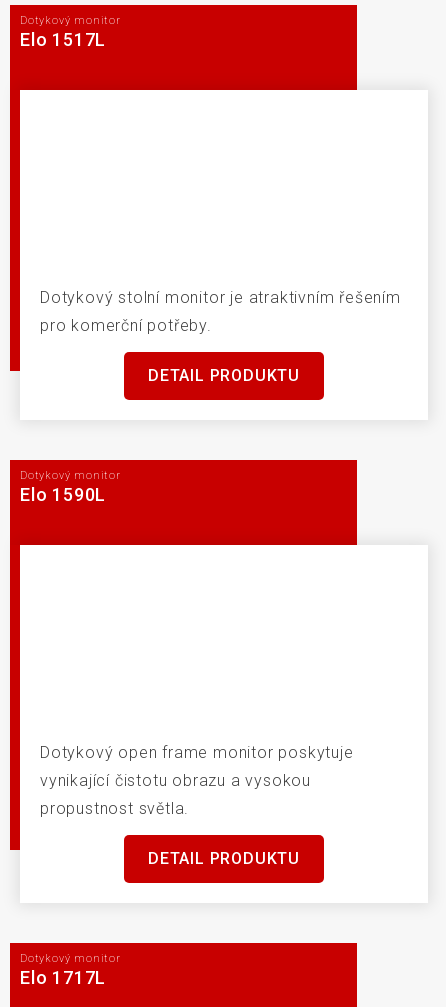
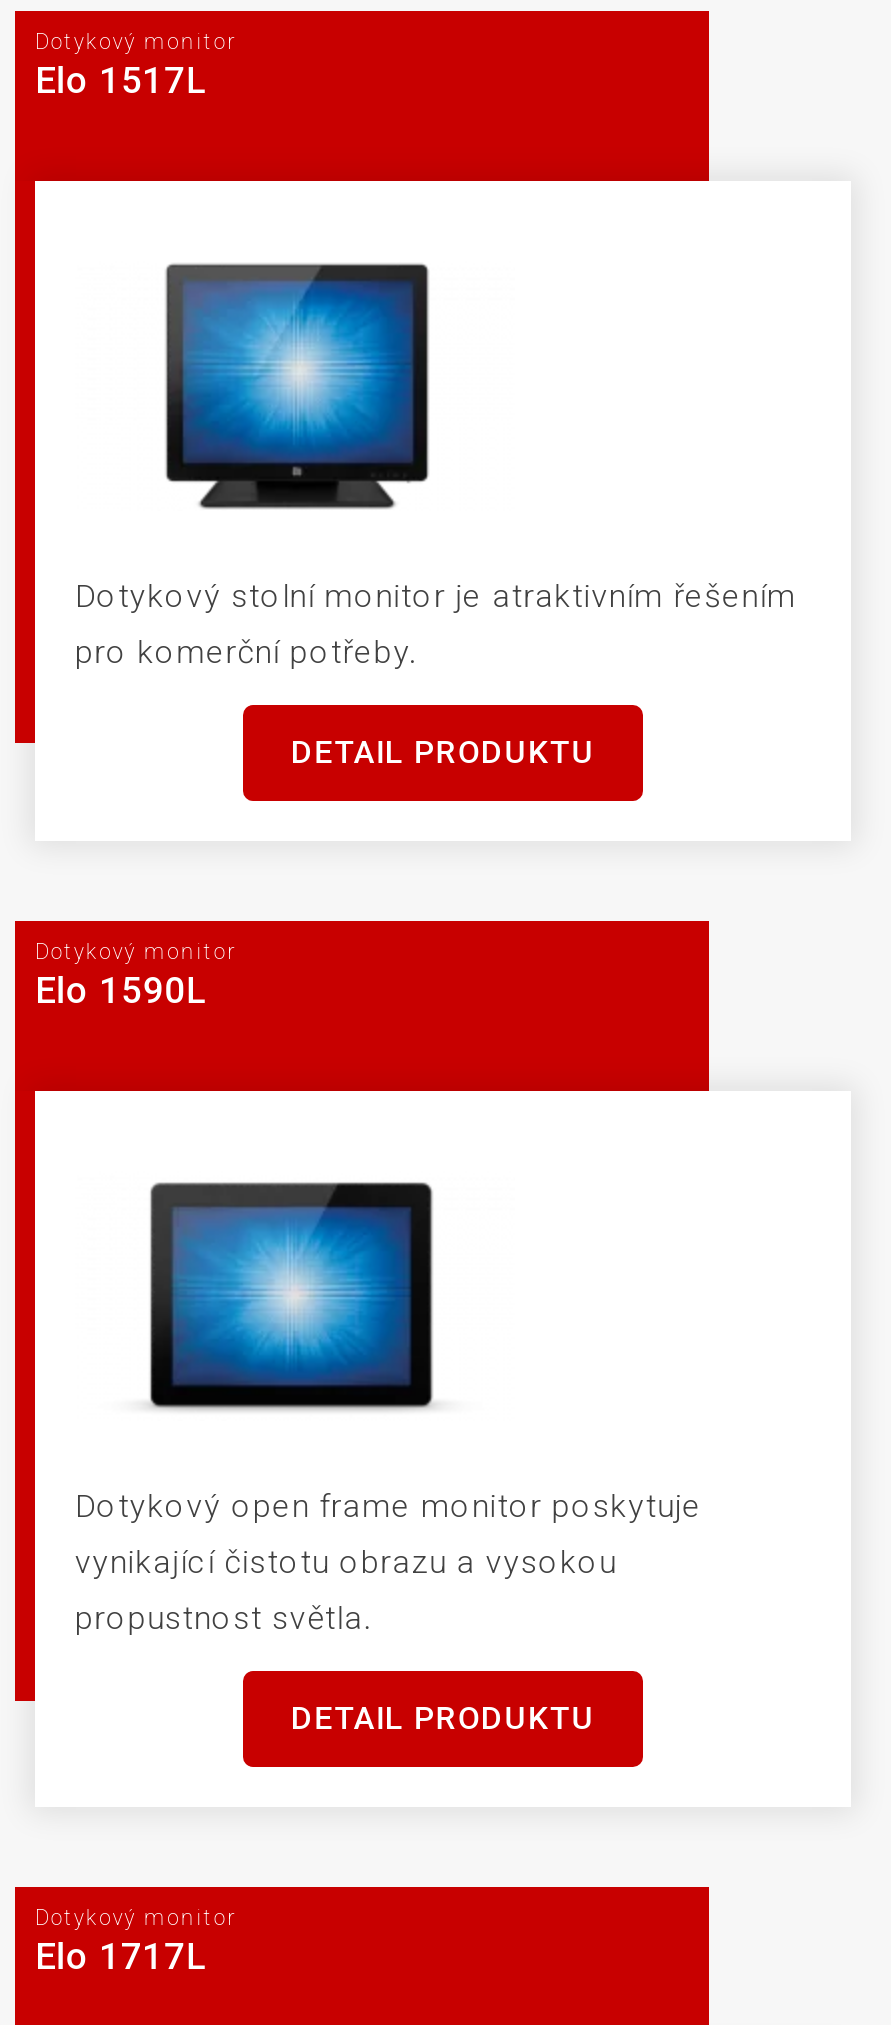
+ [image]

+ [image]
